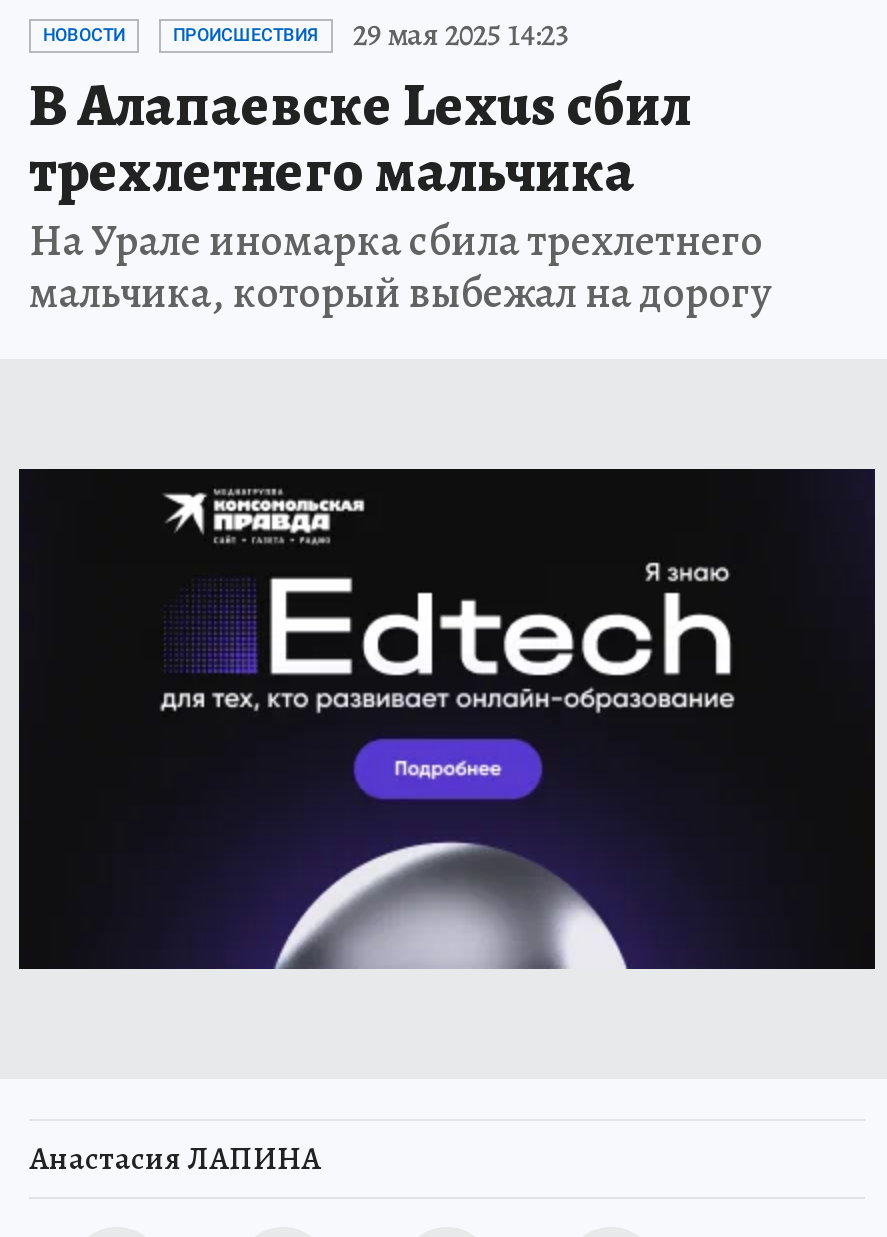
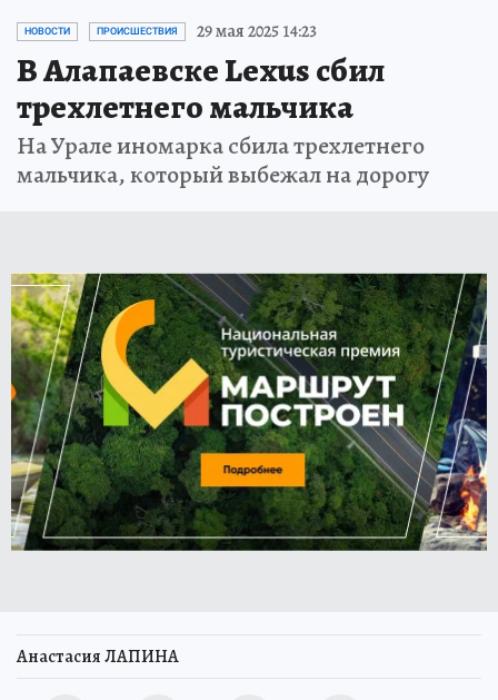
- [image]
+ [image]
